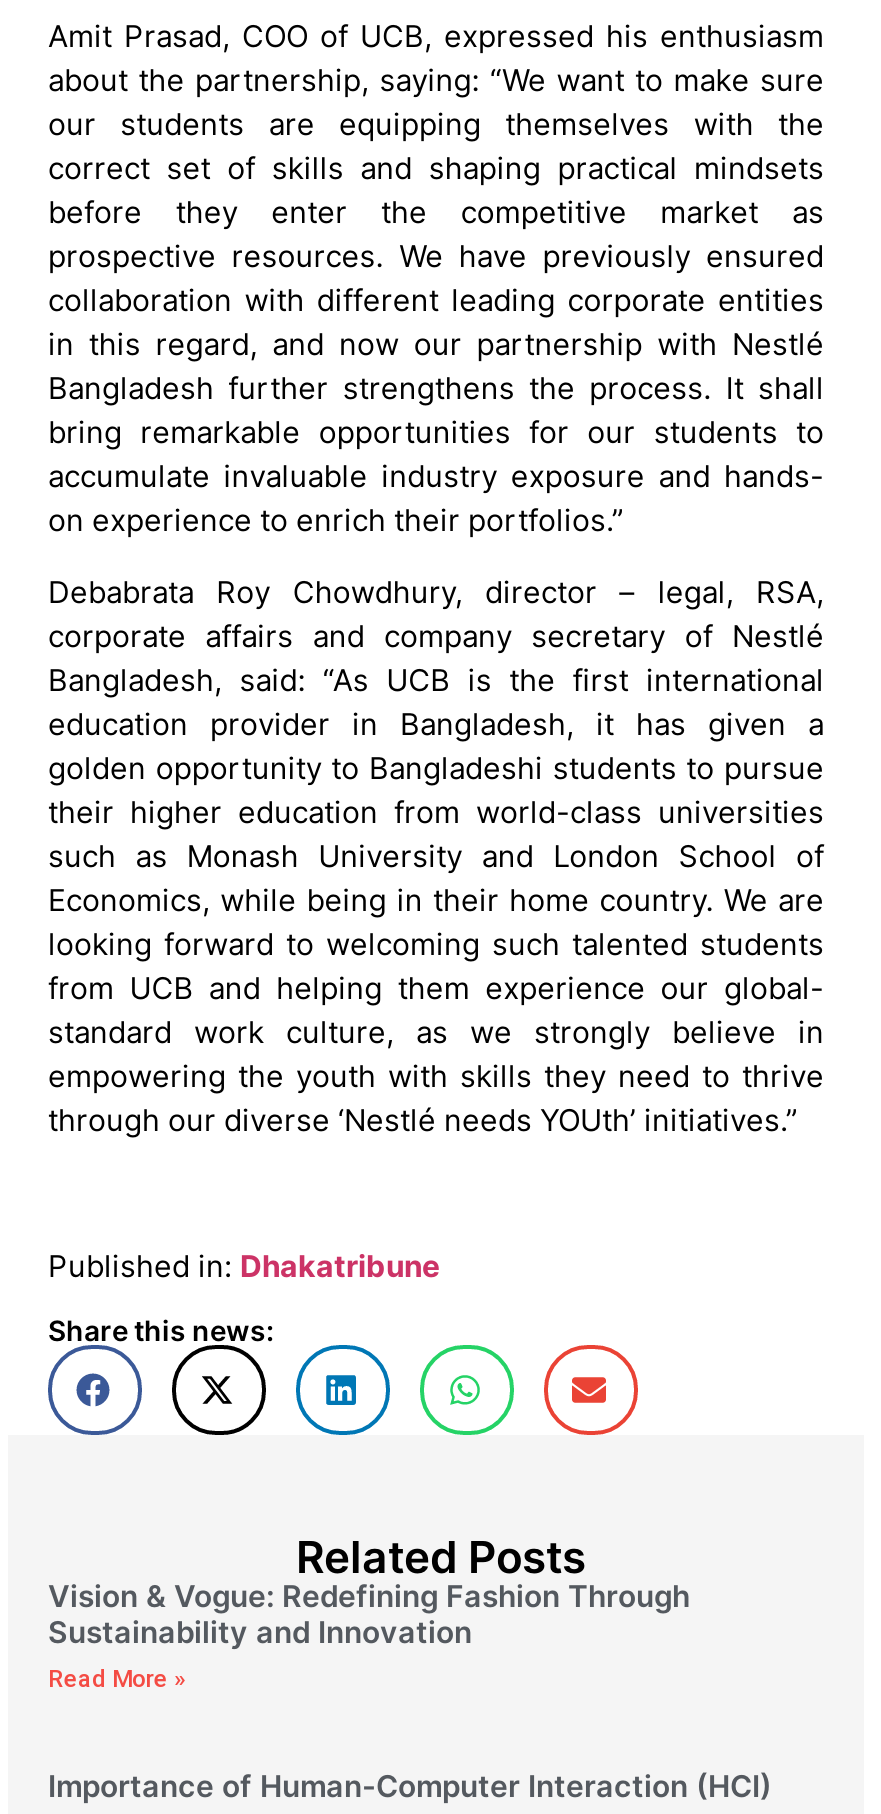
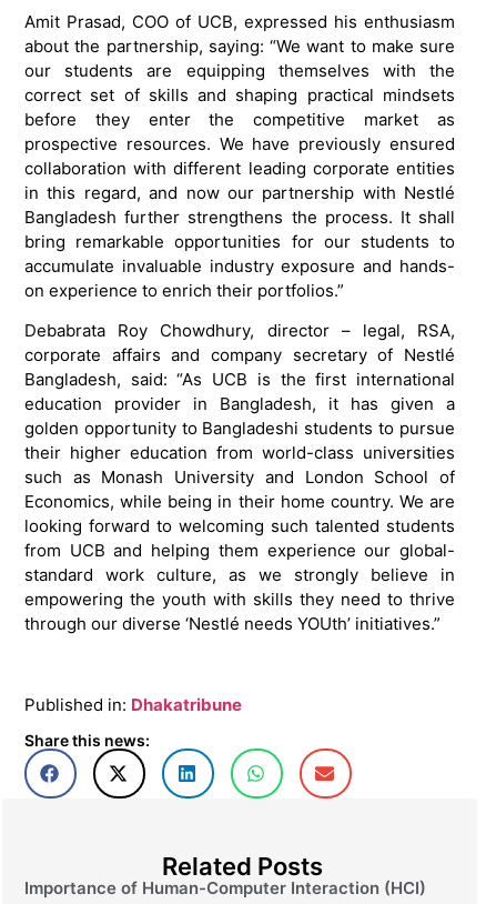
- Vision & Vogue: Redefining Fashion Through
- Sustainability and Innovation
- Read More »
